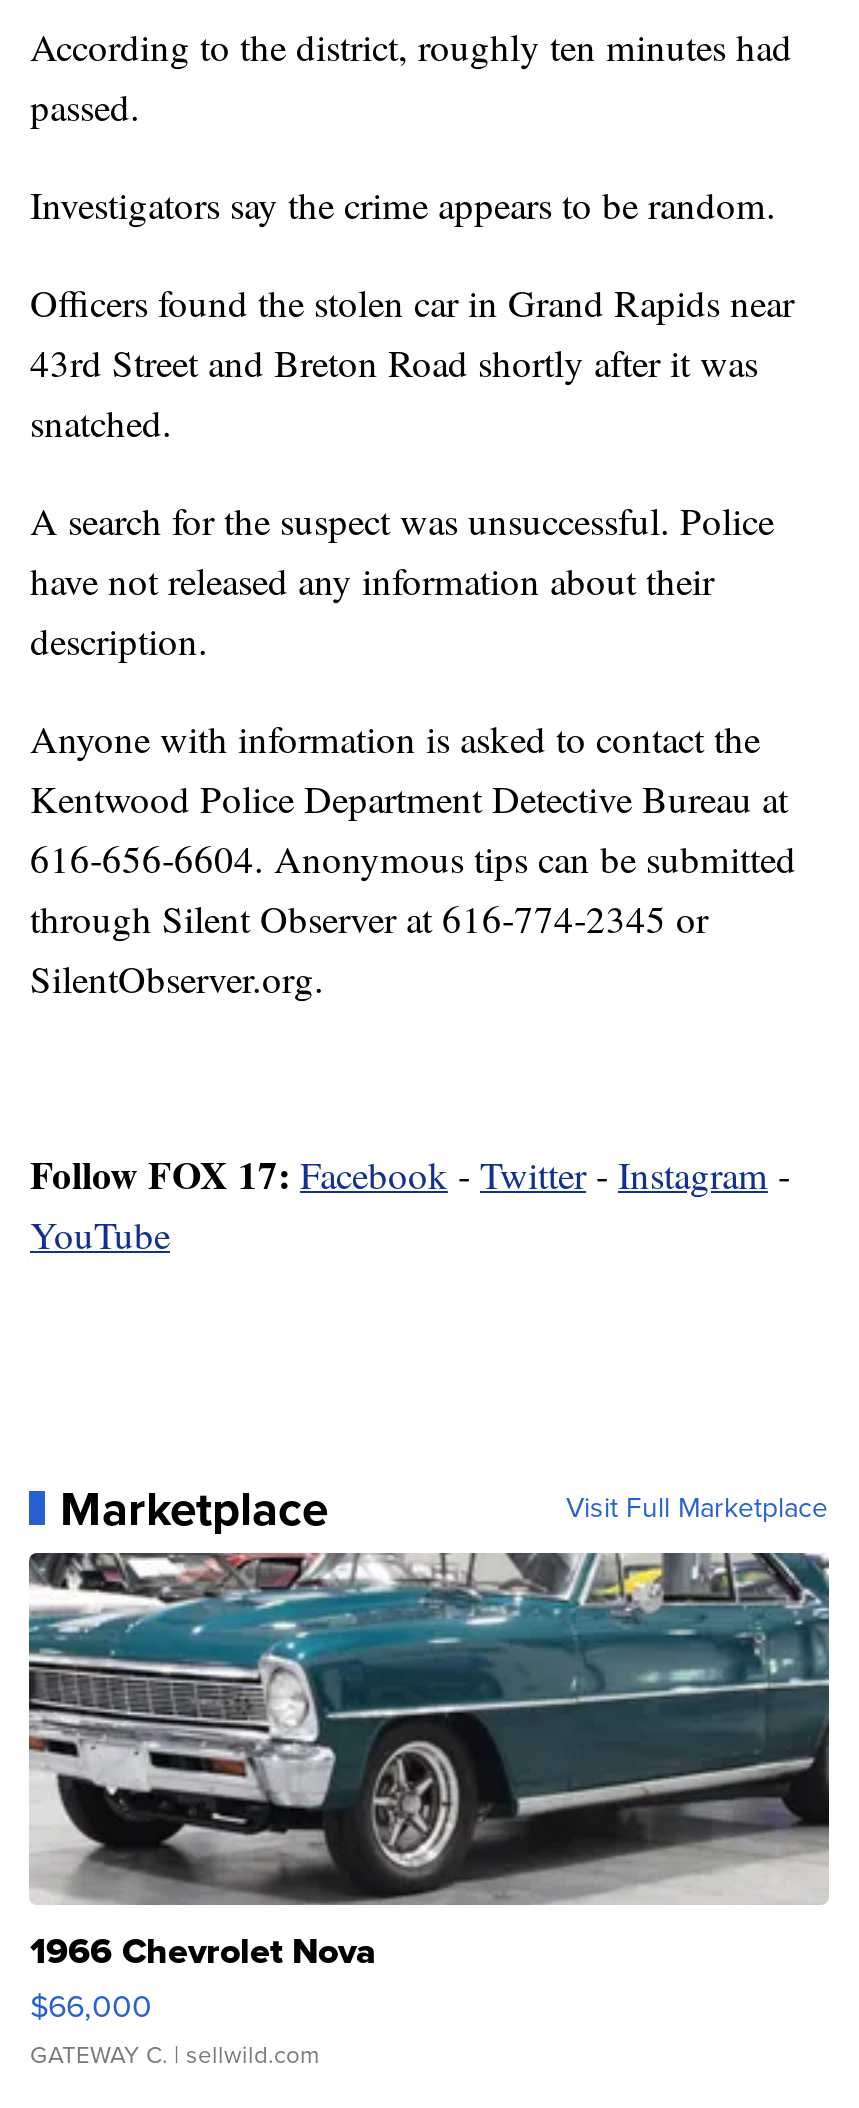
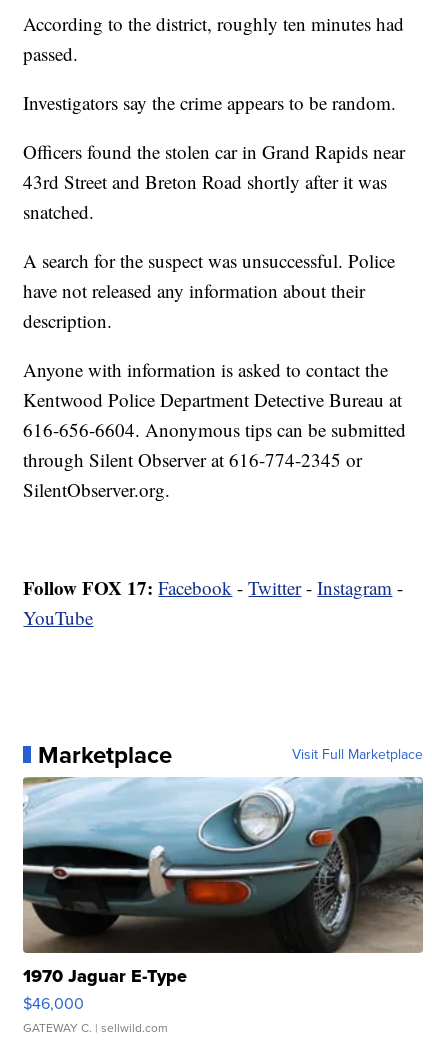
- [image]
- 1966 Chevrolet Nova
- $66,000
+ [image]
+ 1970 Jaguar E-Type
+ $46,000
